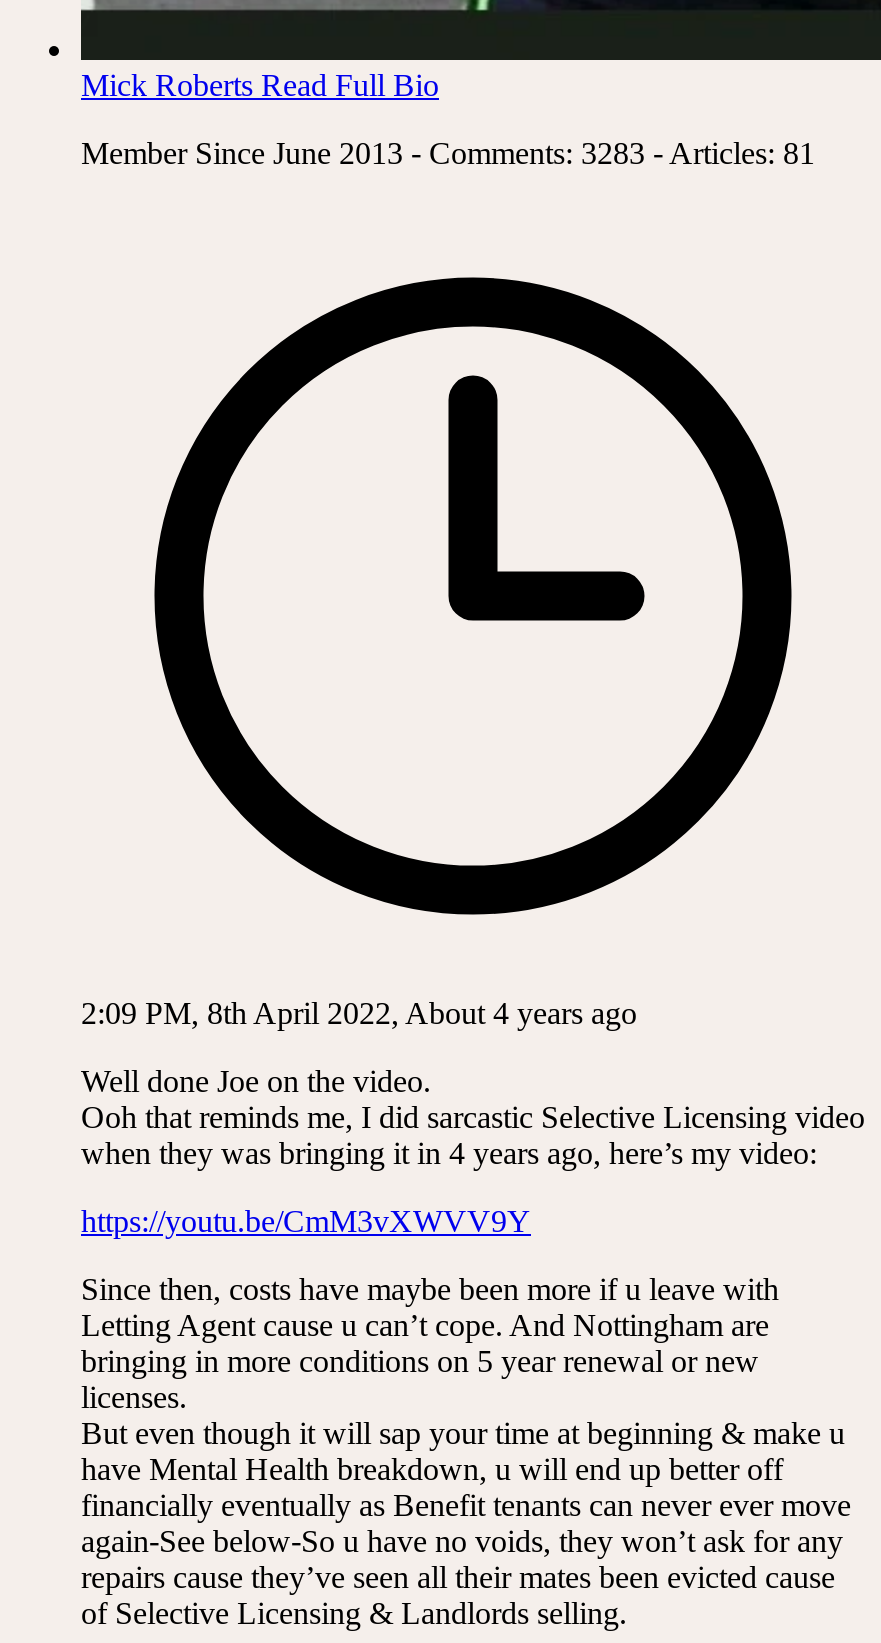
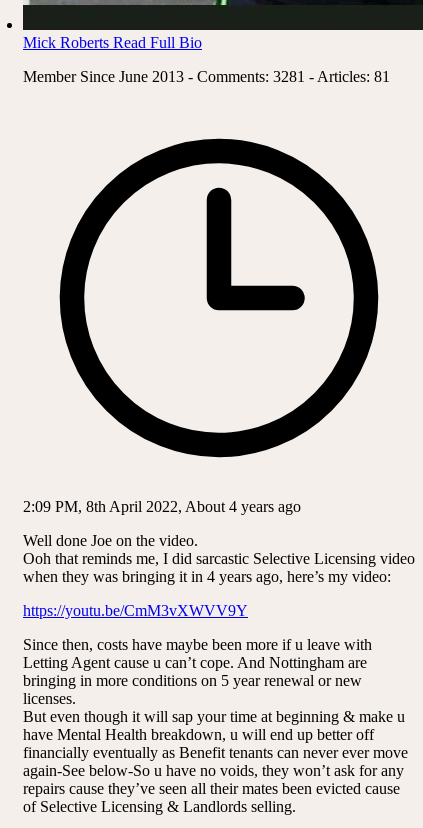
- Member Since June 2013 - Comments: 3283 - Articles: 81
+ Member Since June 2013 - Comments: 3281 - Articles: 81
